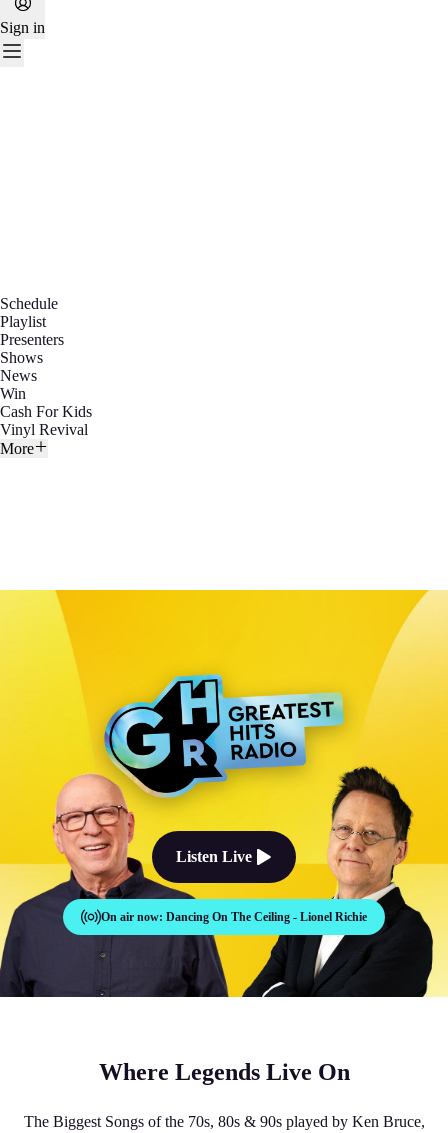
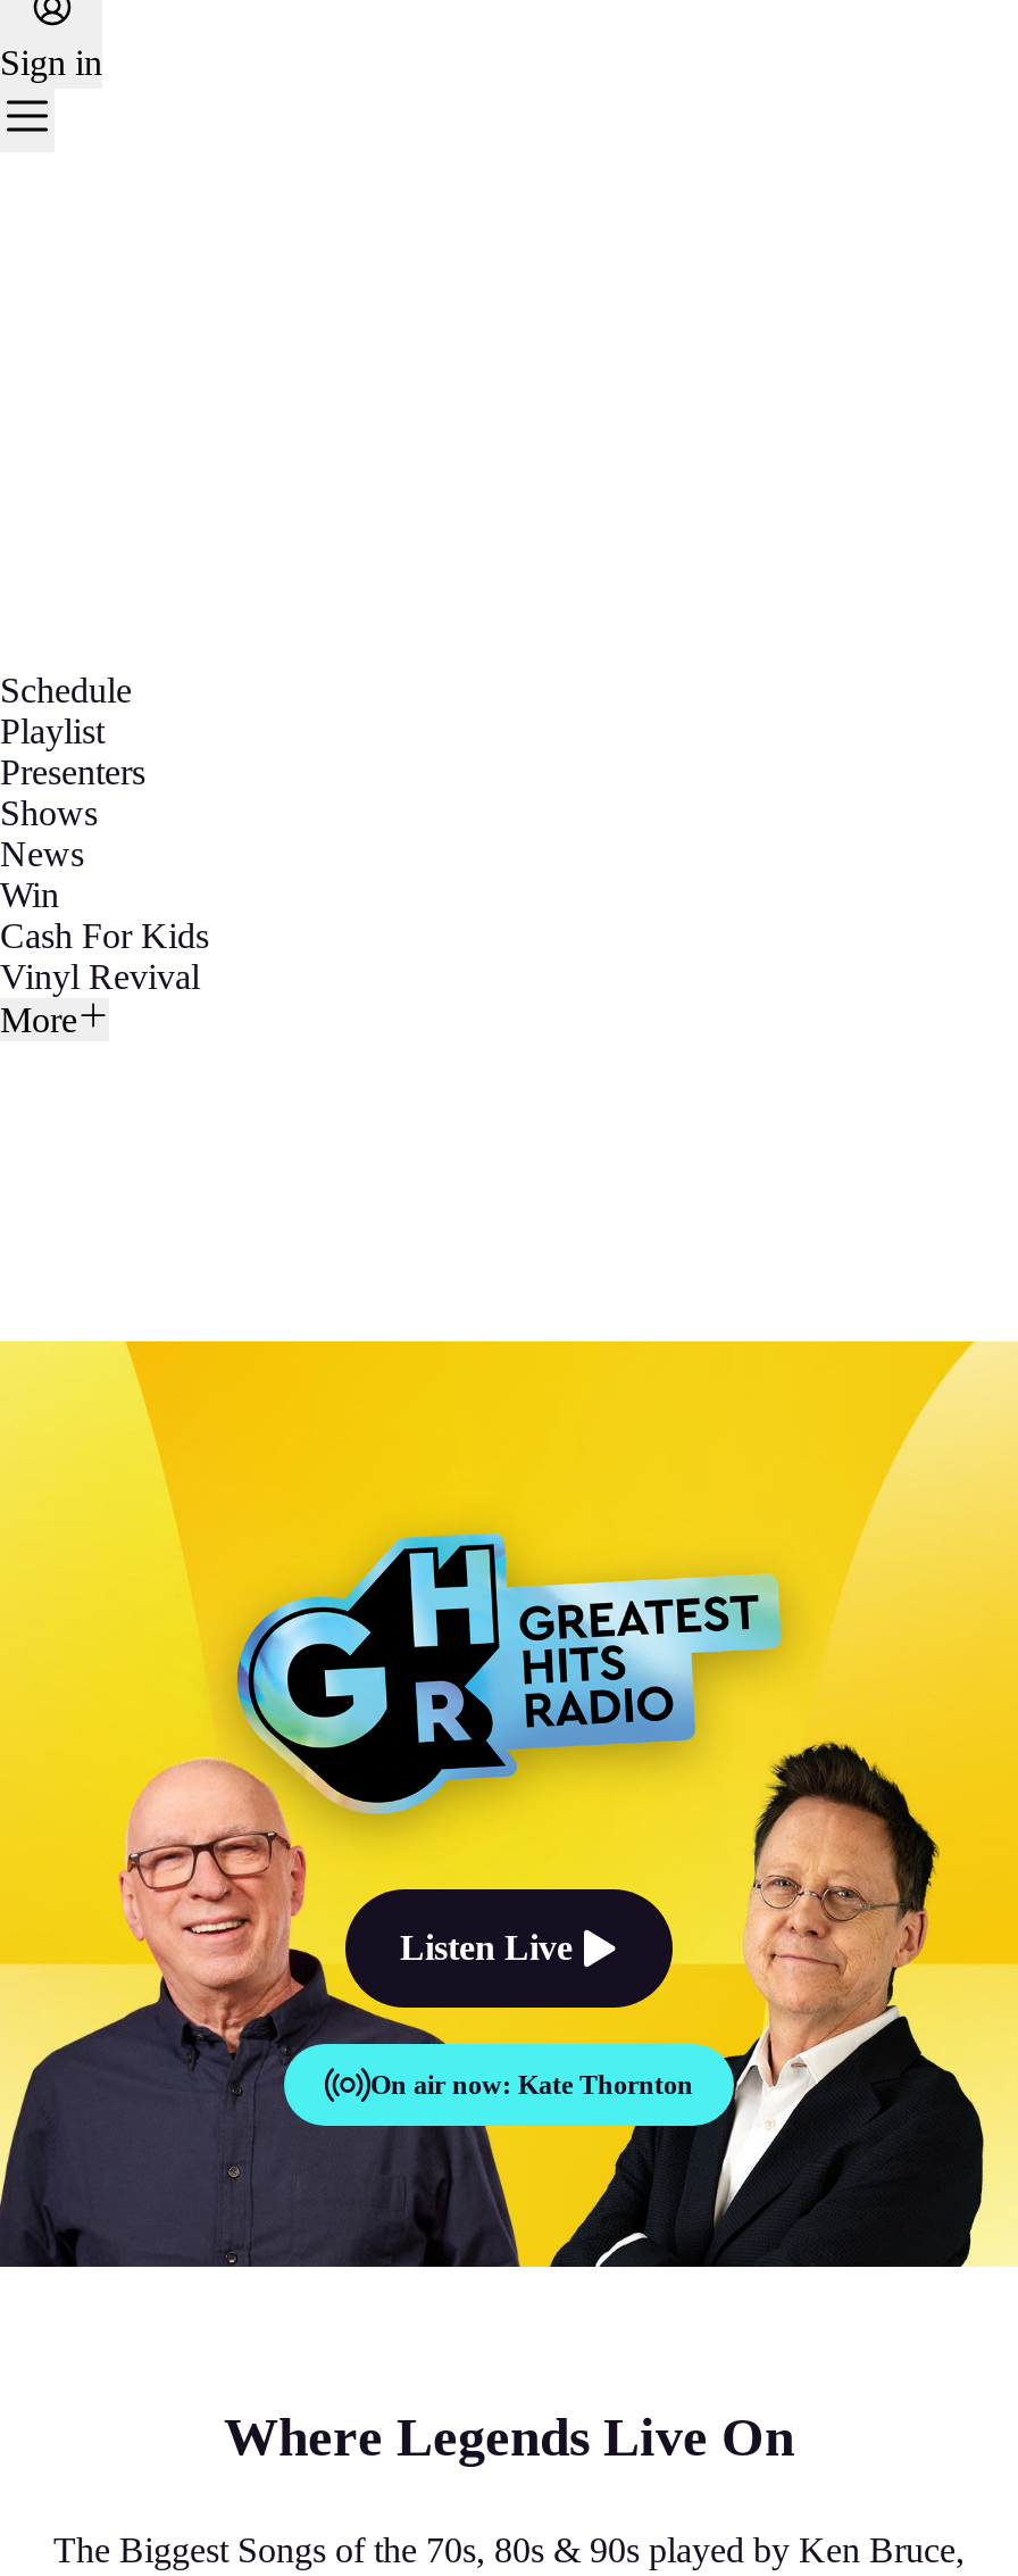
- [image]
- On air now: Dancing On The Ceiling - Lionel Richie
+ [image]
+ On air now: Kate Thornton

- [image]
+ [image]
